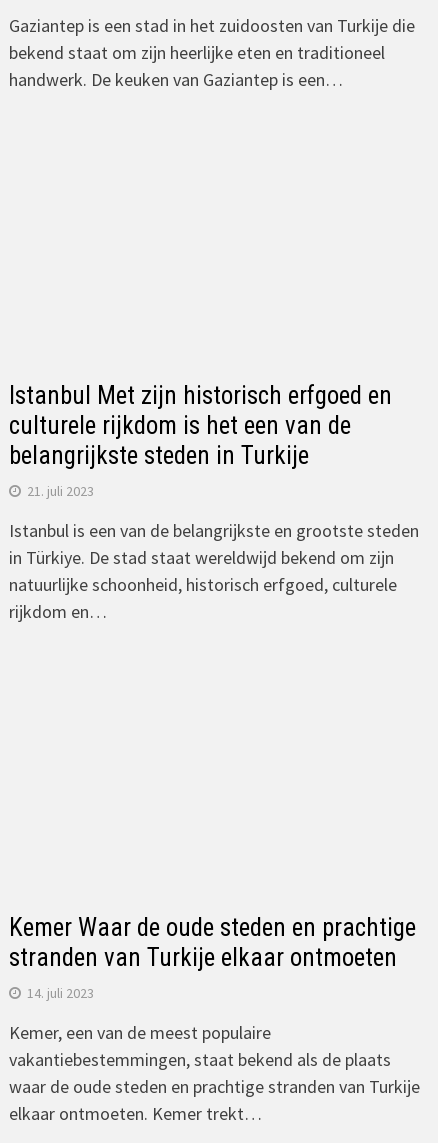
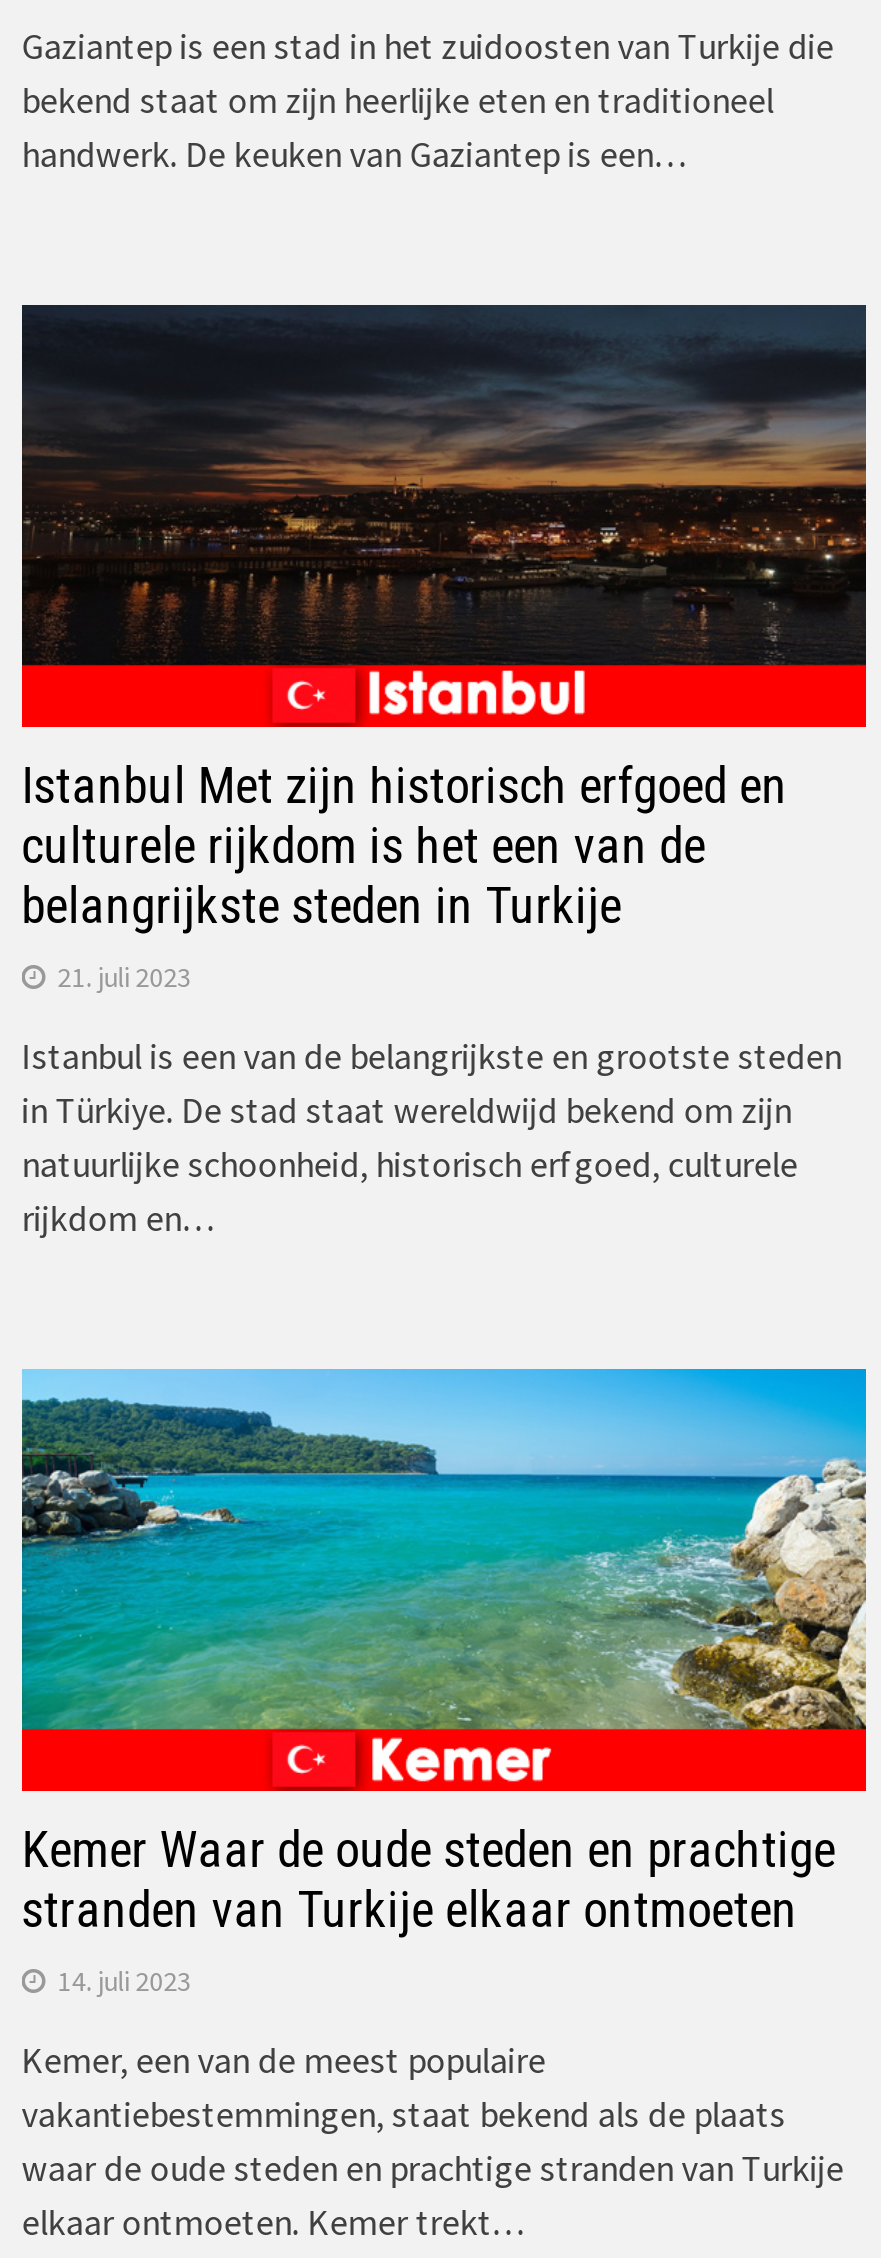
+ [image]

+ [image]
